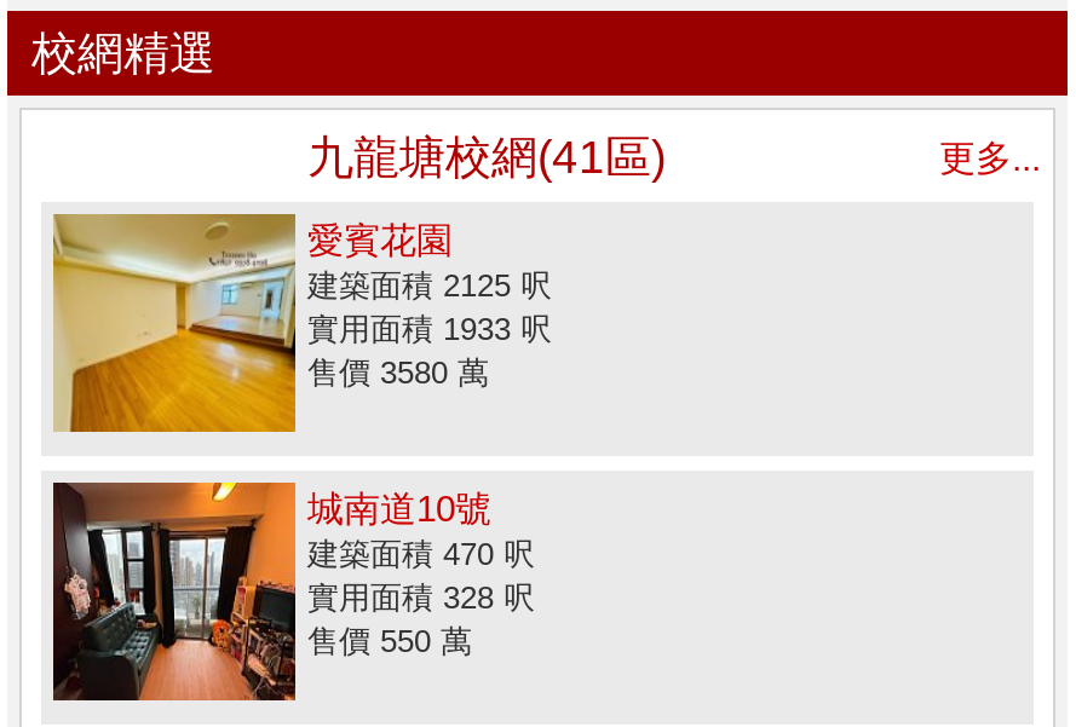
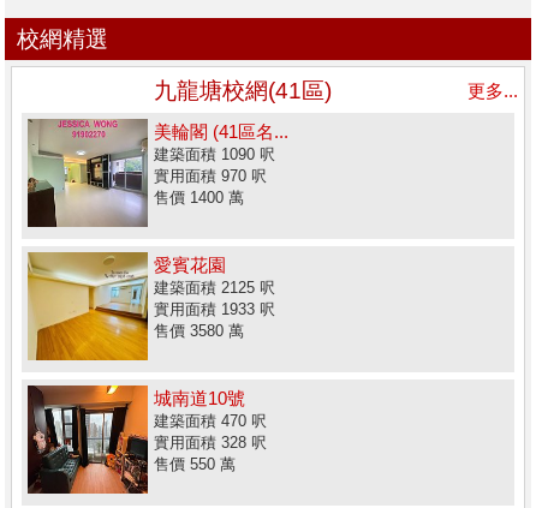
+ [image]
+ 美輪閣 (41區名...
+ 建築面積 1090 呎
+ 實用面積 970 呎
+ 售價 1400 萬
